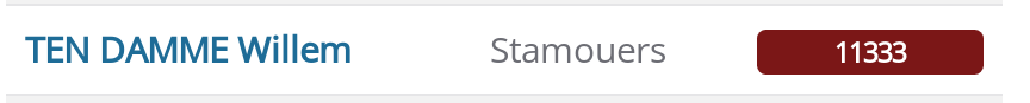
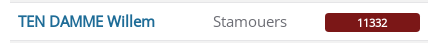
- 11333
+ 11332
